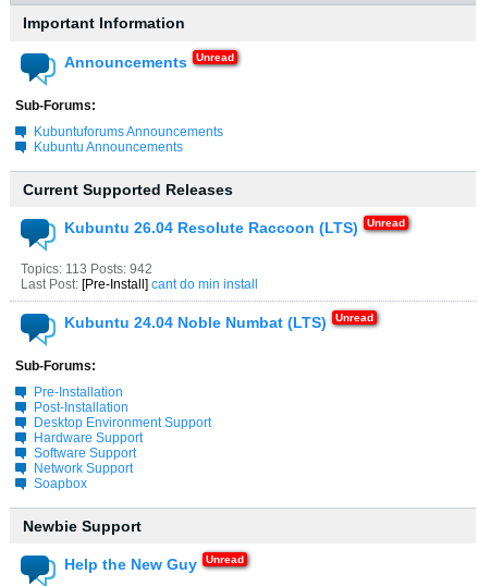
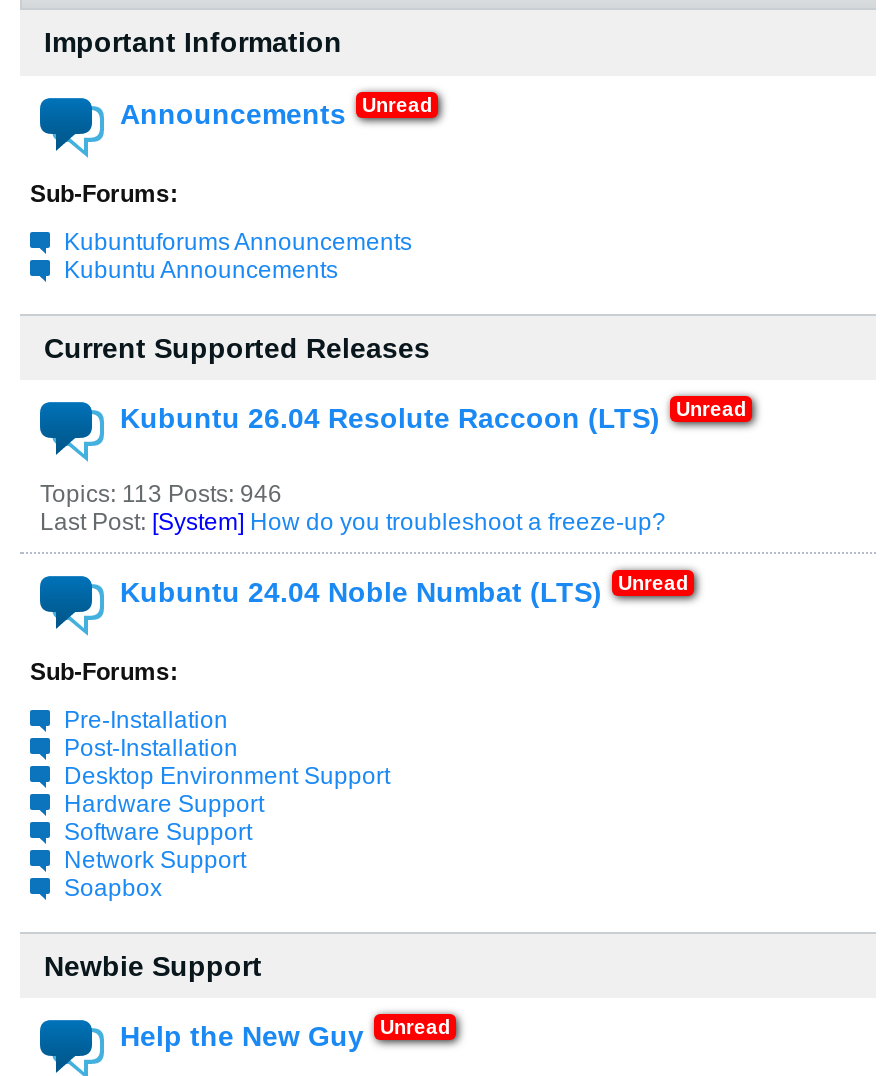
- Topics: 113 Posts: 942
- Last Post: [Pre-Install] cant do min install
+ Topics: 113 Posts: 946
+ Last Post: [System] How do you troubleshoot a freeze-up?
